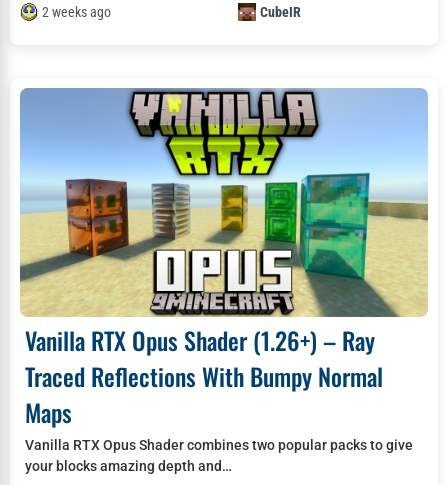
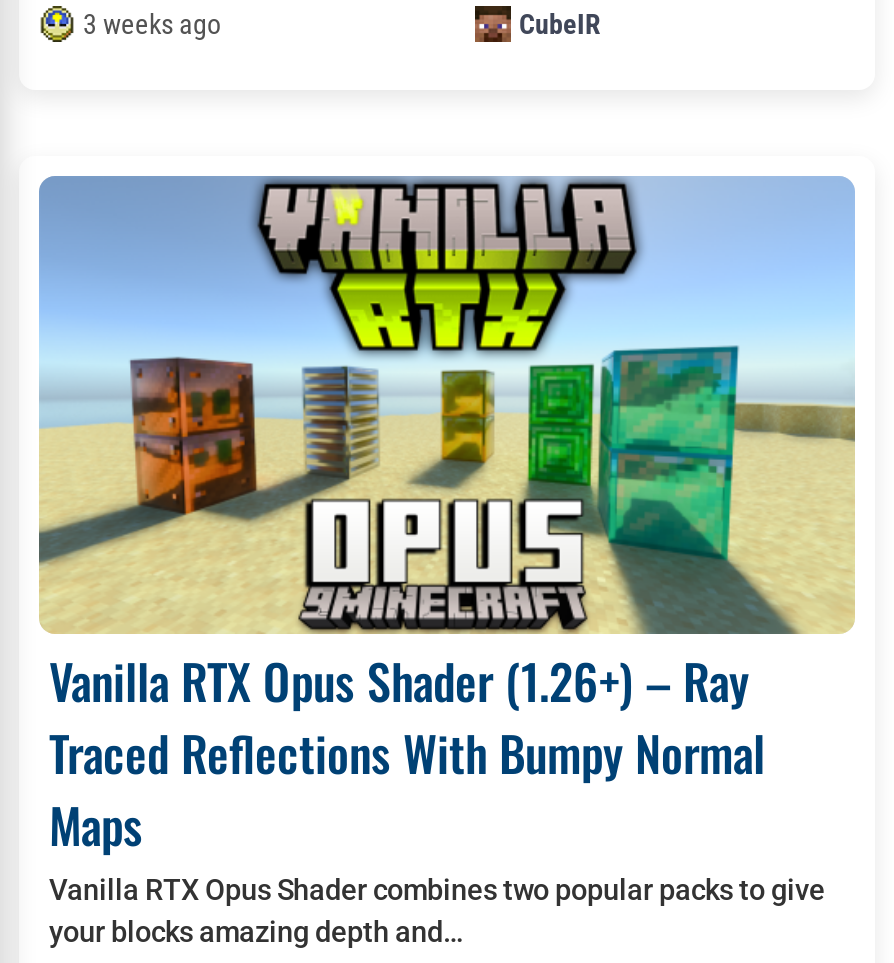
- 2 weeks ago
+ 3 weeks ago
